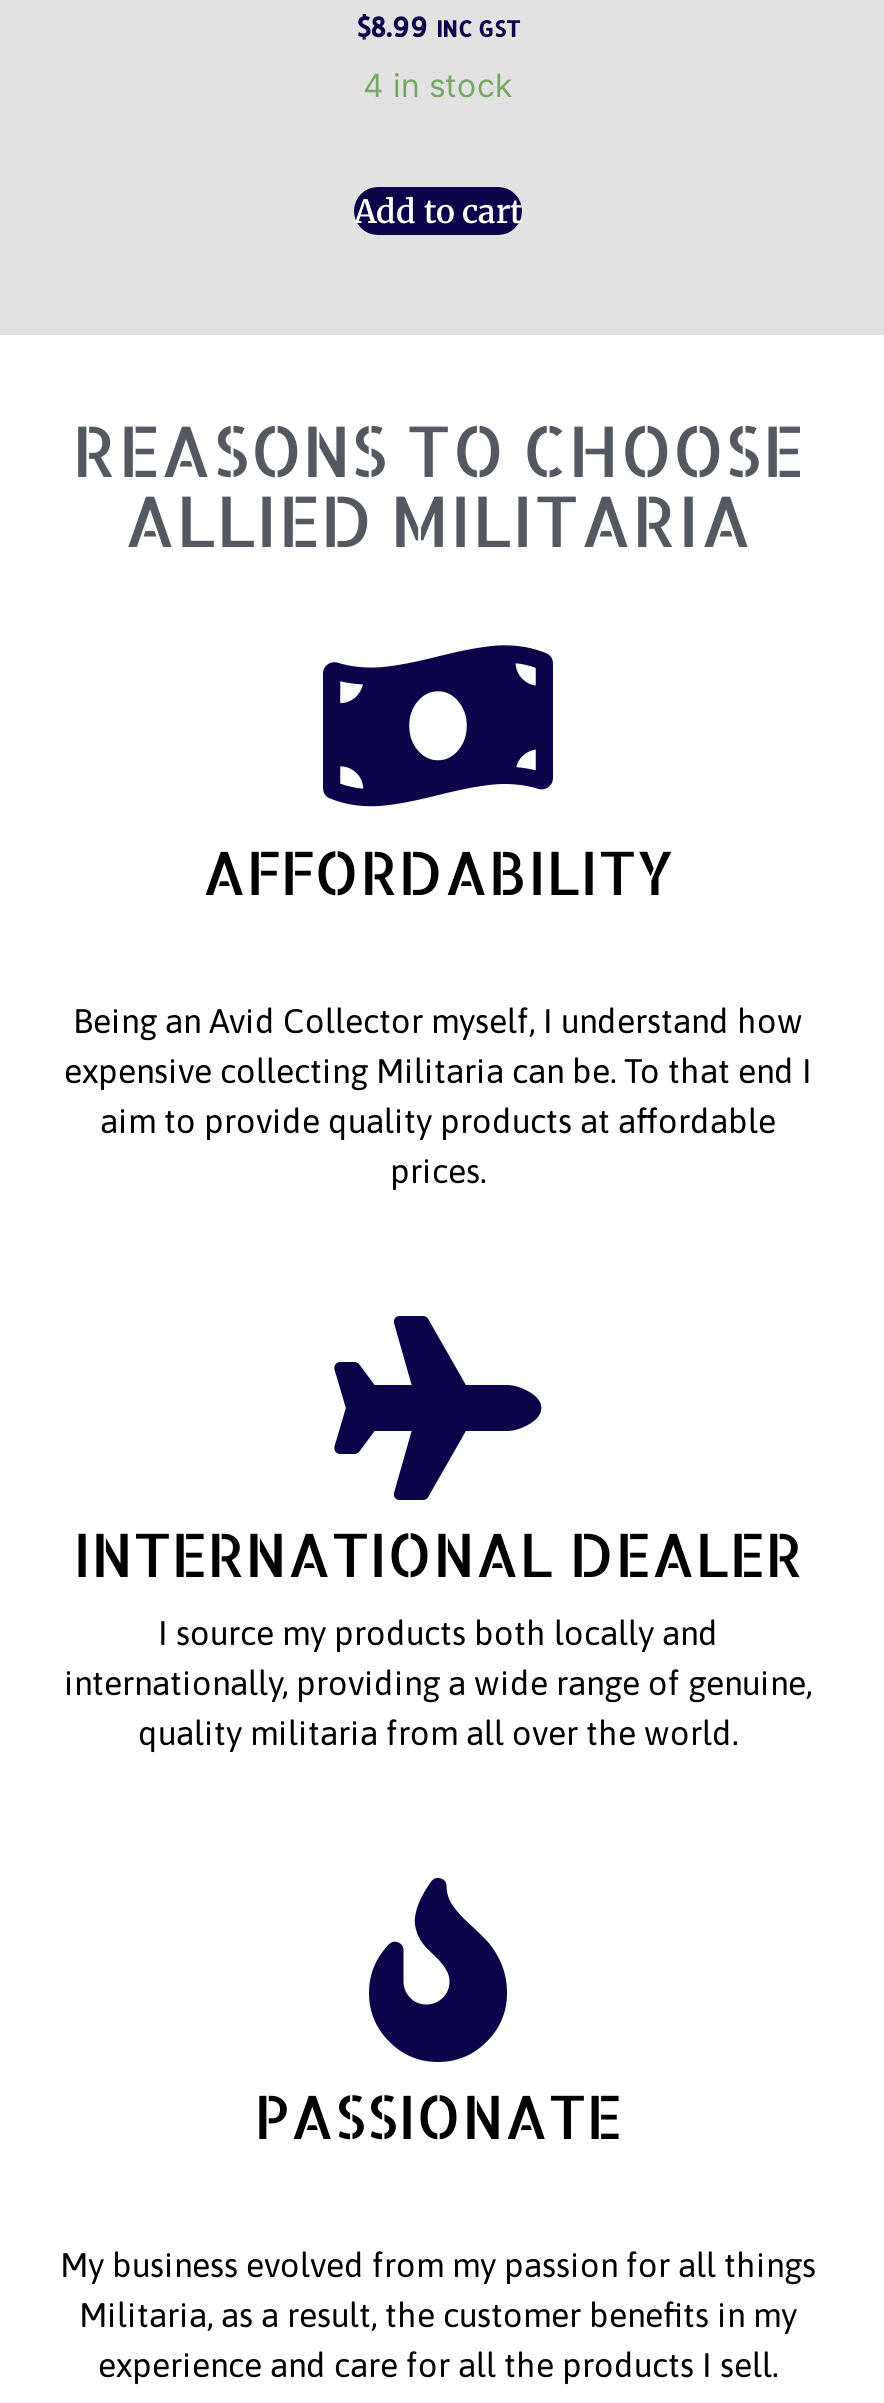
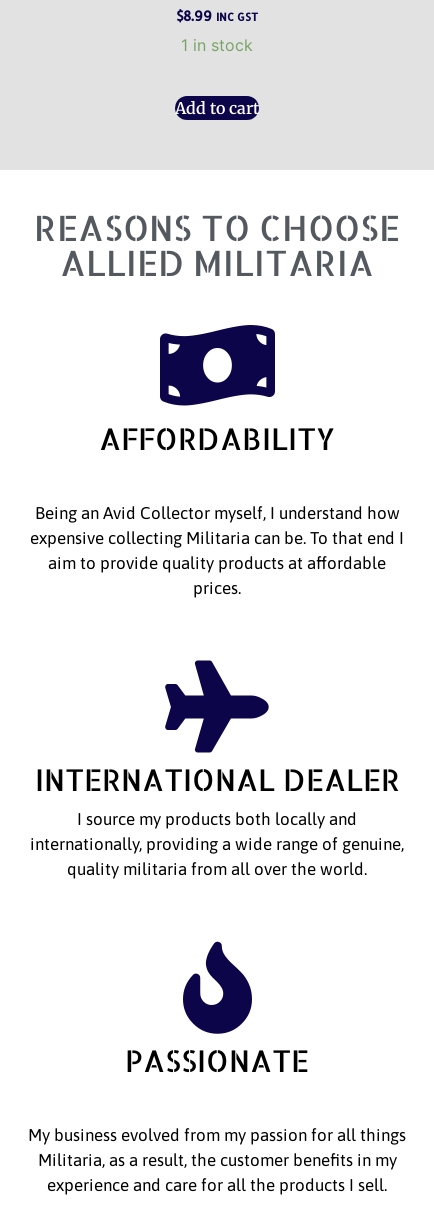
- 4 in stock
+ 1 in stock
